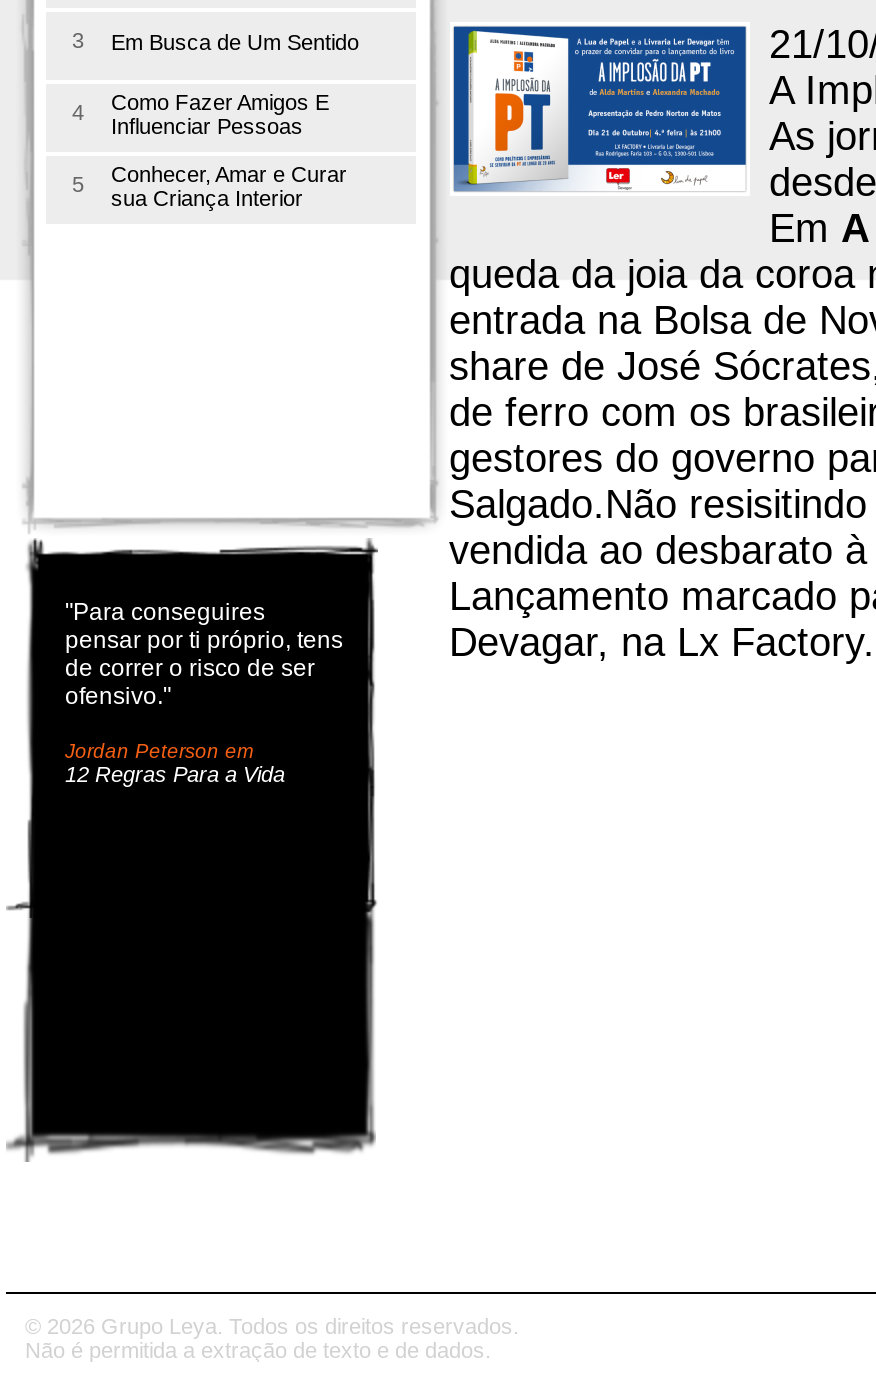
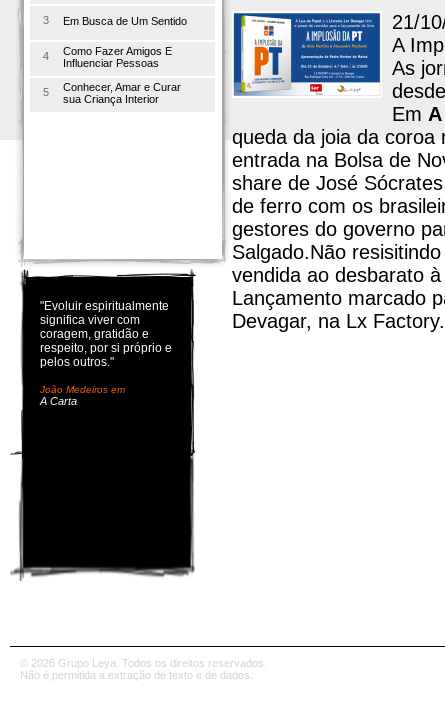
- "Para conseguires
- pensar por ti próprio, tens
- de correr o risco de ser
- ofensivo."
+ "Evoluir espiritualmente
+ significa viver com
+ coragem, gratidão e
+ respeito, por si próprio e
+ pelos outros."

- Jordan Peterson em
- 12 Regras Para a Vida
+ João Medeiros em
+ A Carta
